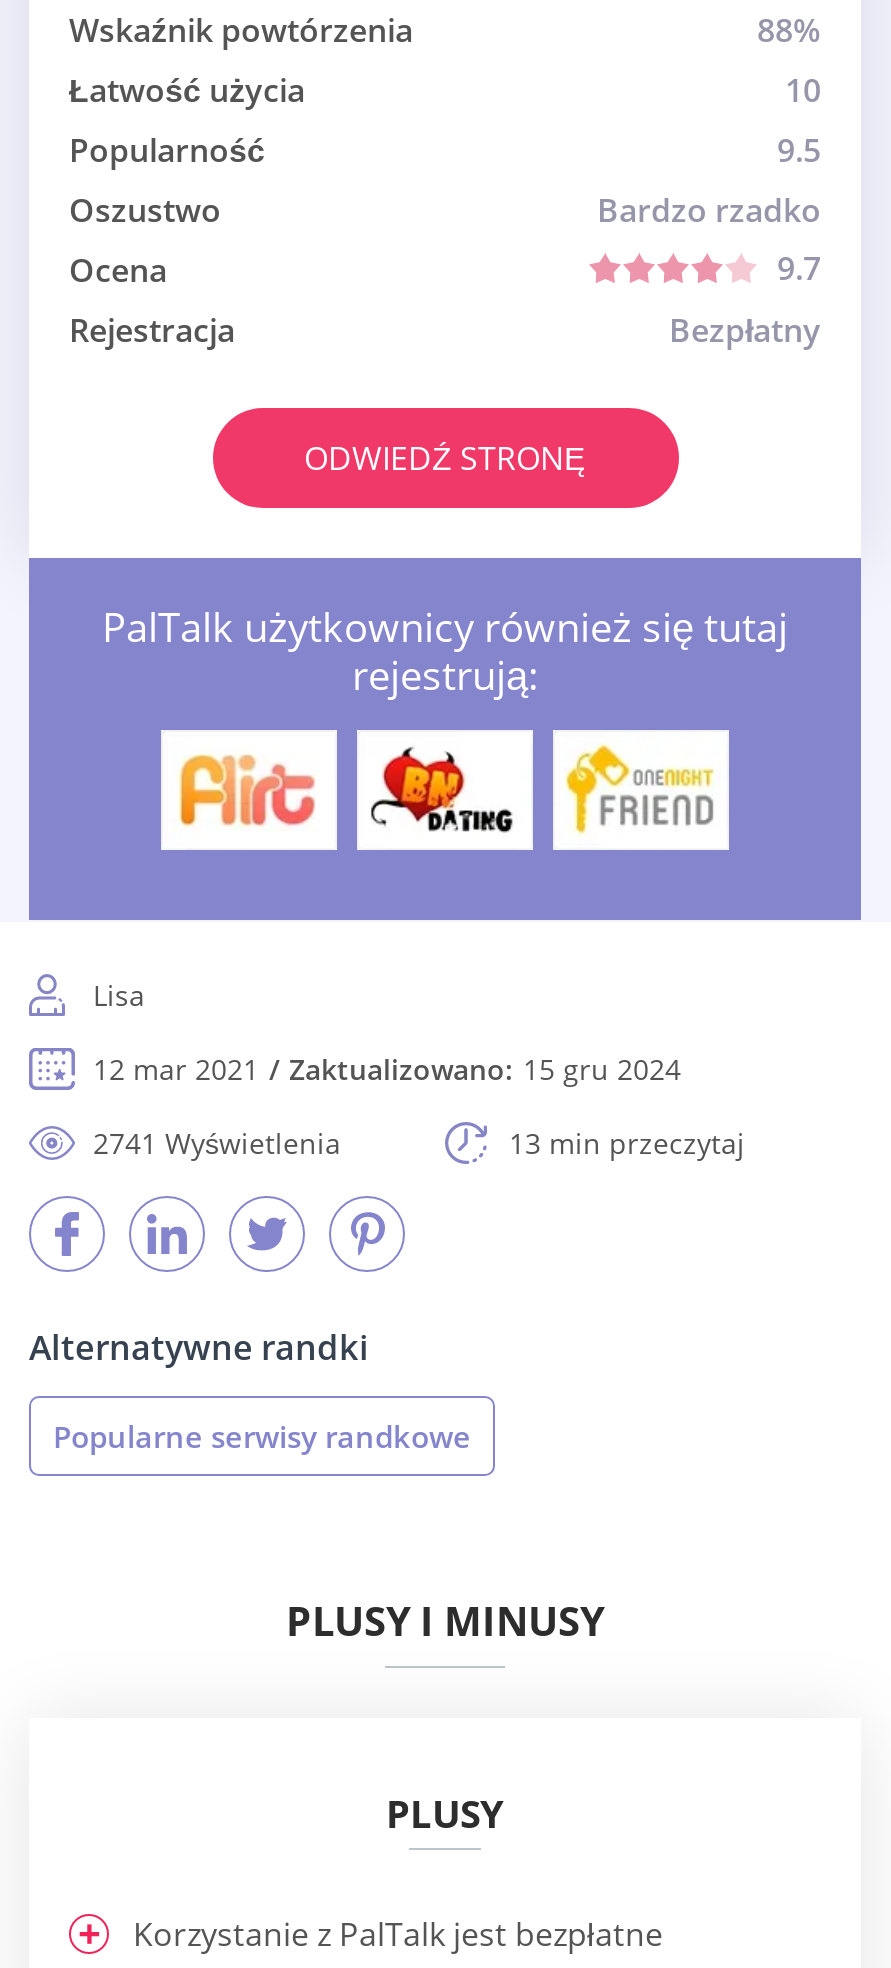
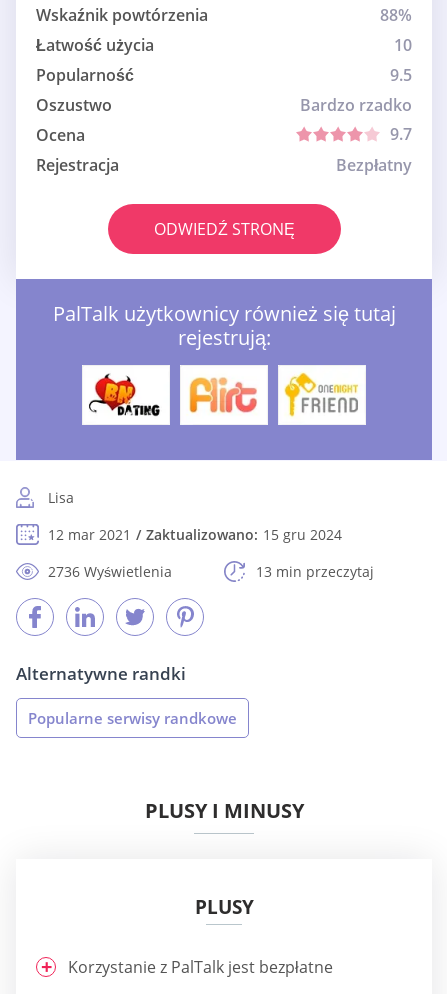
- [image]
+ [image]

- [image]
+ [image]

- 2741 Wyświetlenia
+ 2736 Wyświetlenia
